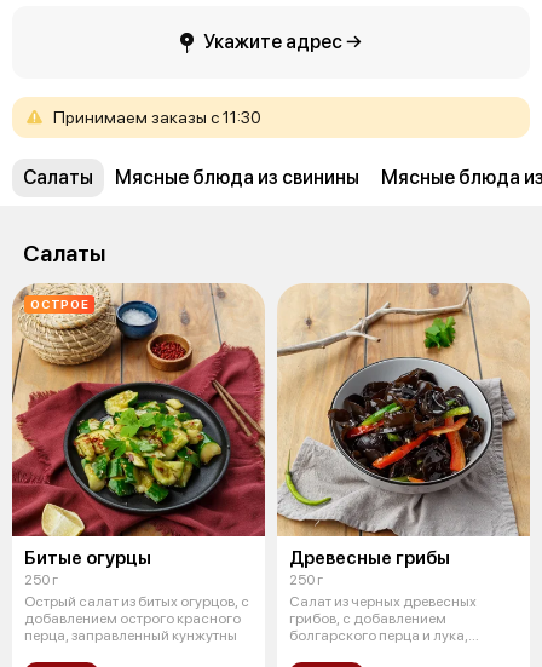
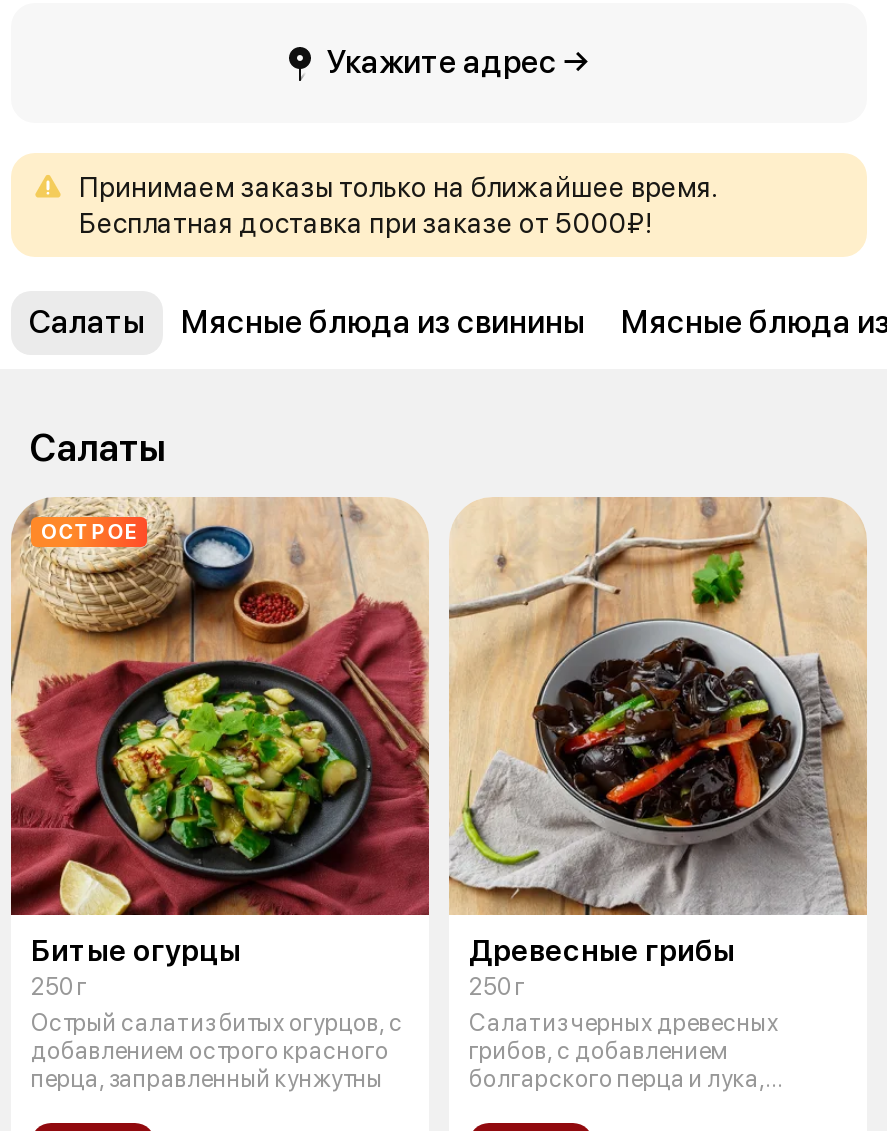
- Принимаем заказы с 11:30
+ Принимаем заказы только на ближайшее время.
+ Бесплатная доставка при заказе от 5000₽!
